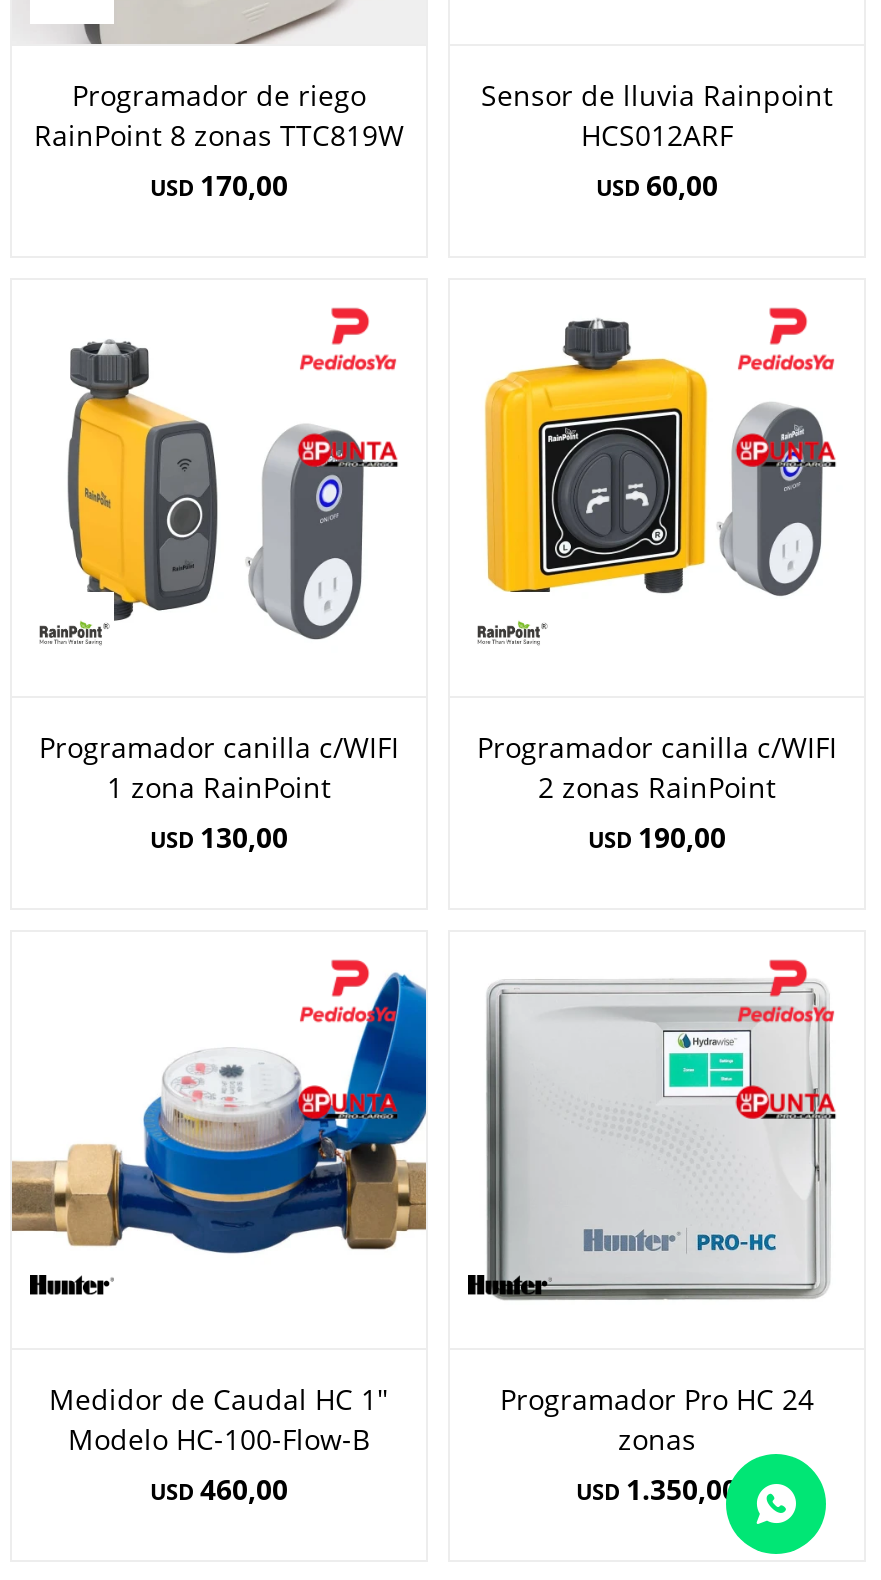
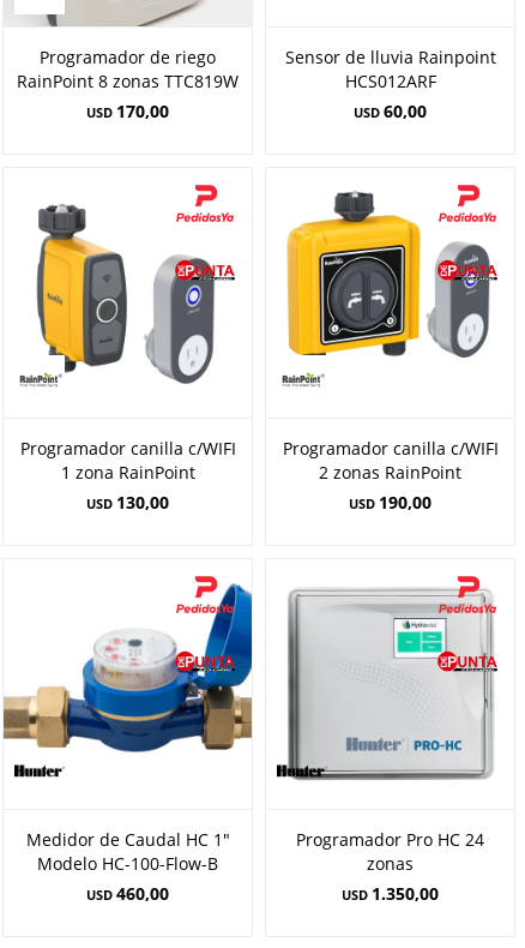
- [image]
